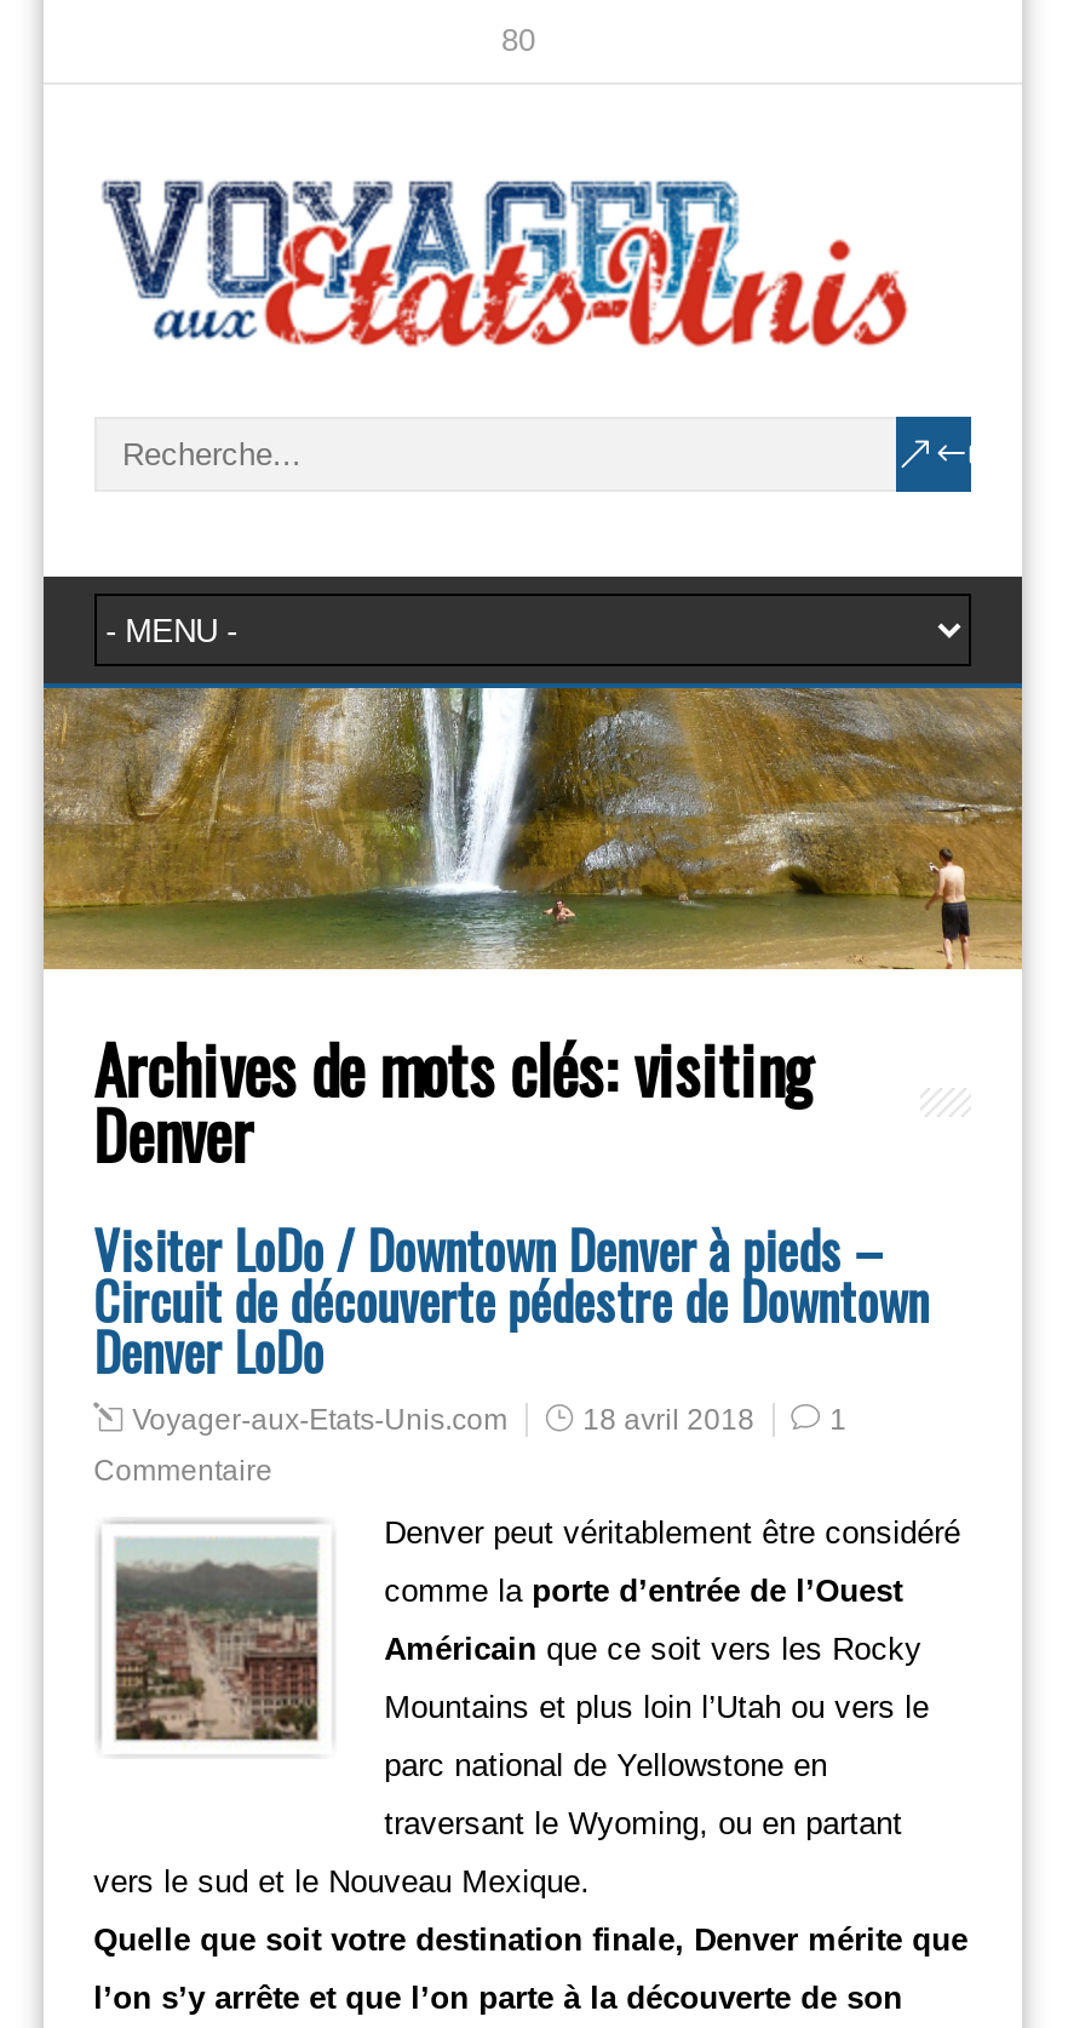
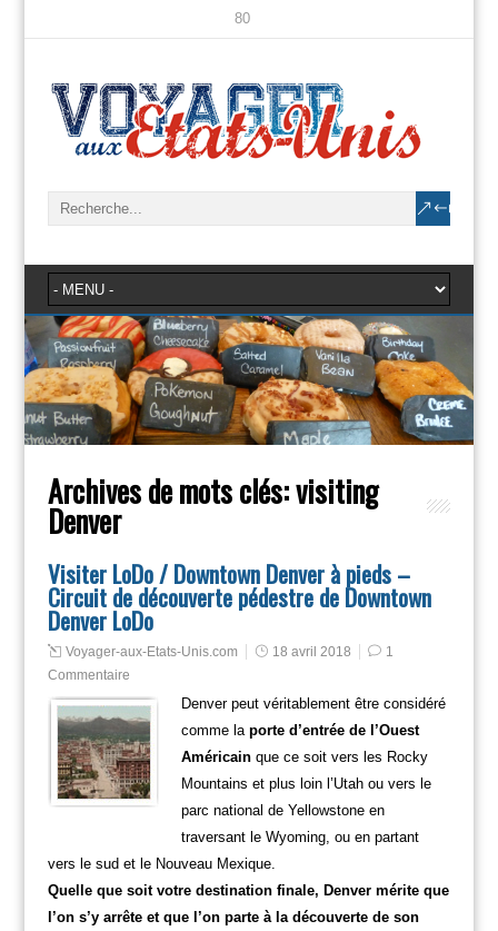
- [image]
+ [image]
